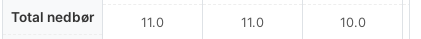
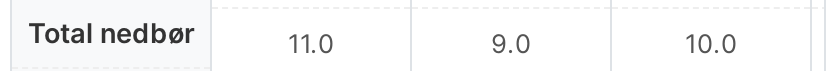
- 11.0
+ 9.0
